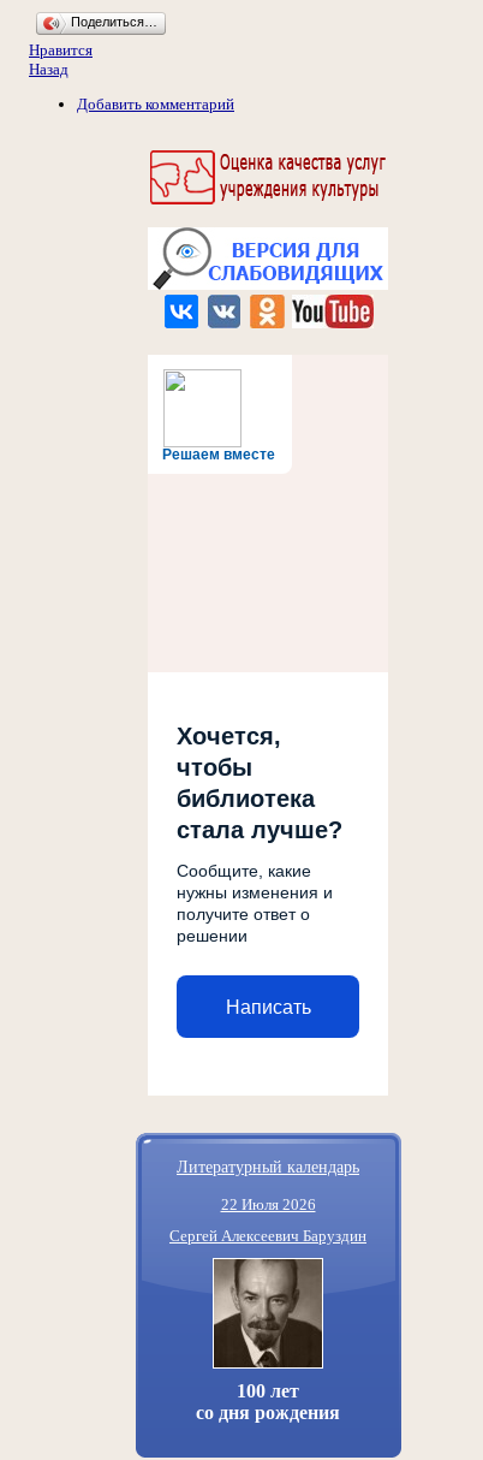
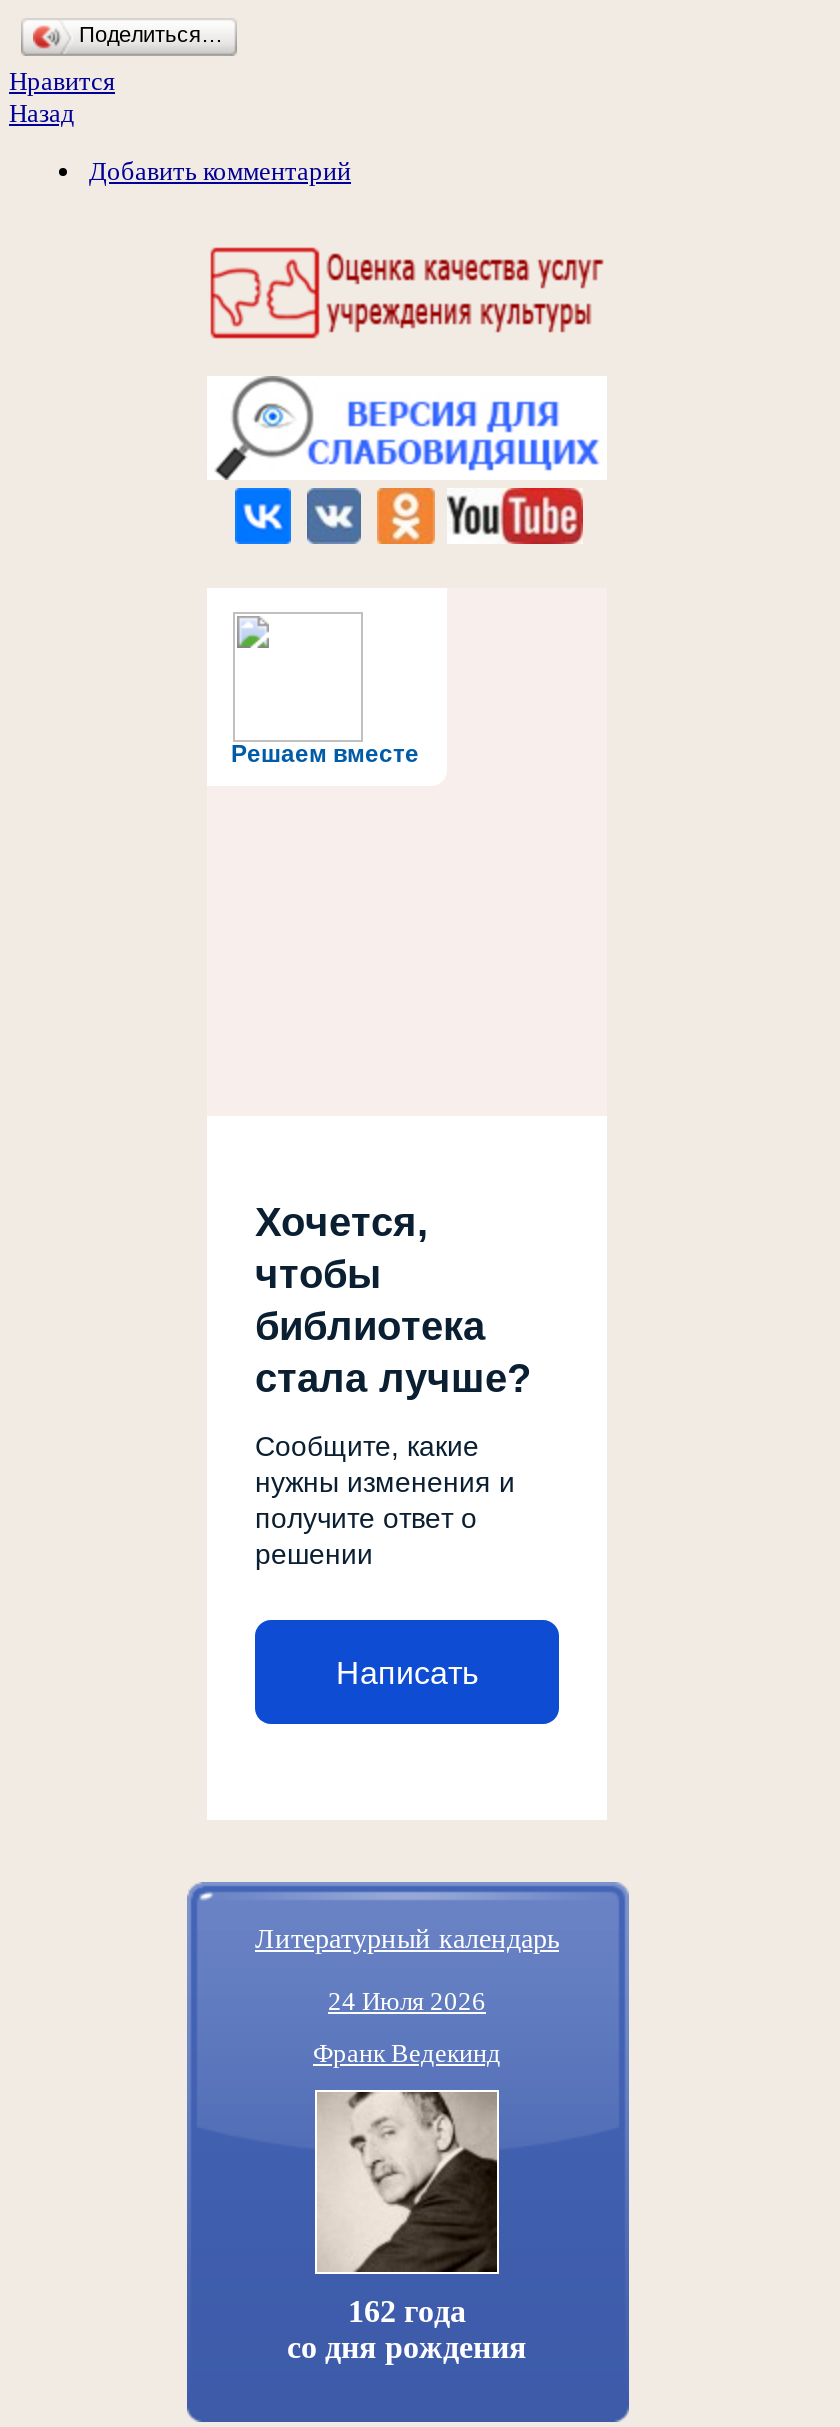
- 22 Июля 2026
+ 24 Июля 2026

- Сергей Алексеевич Баруздин
+ Франк Ведекинд

- [image]
- 100 лет
+ [image]
+ 162 года
